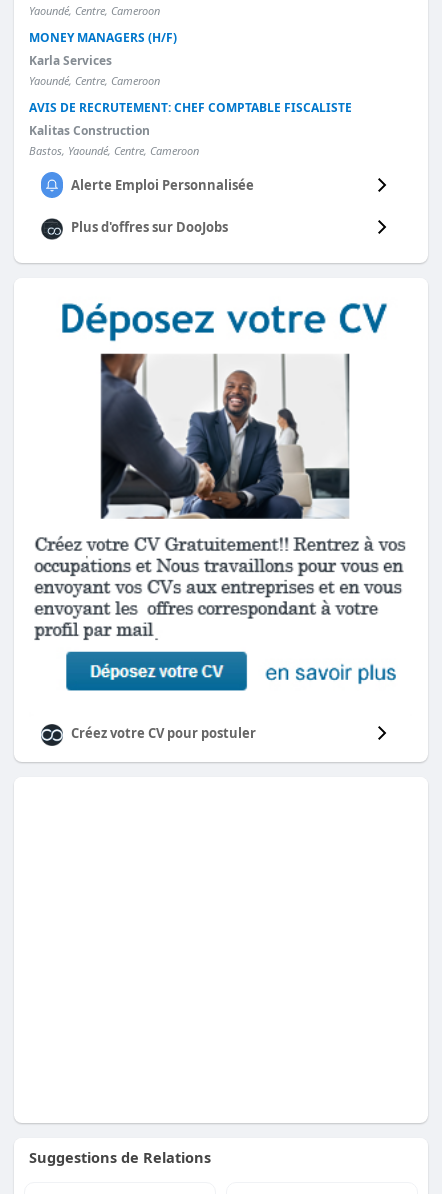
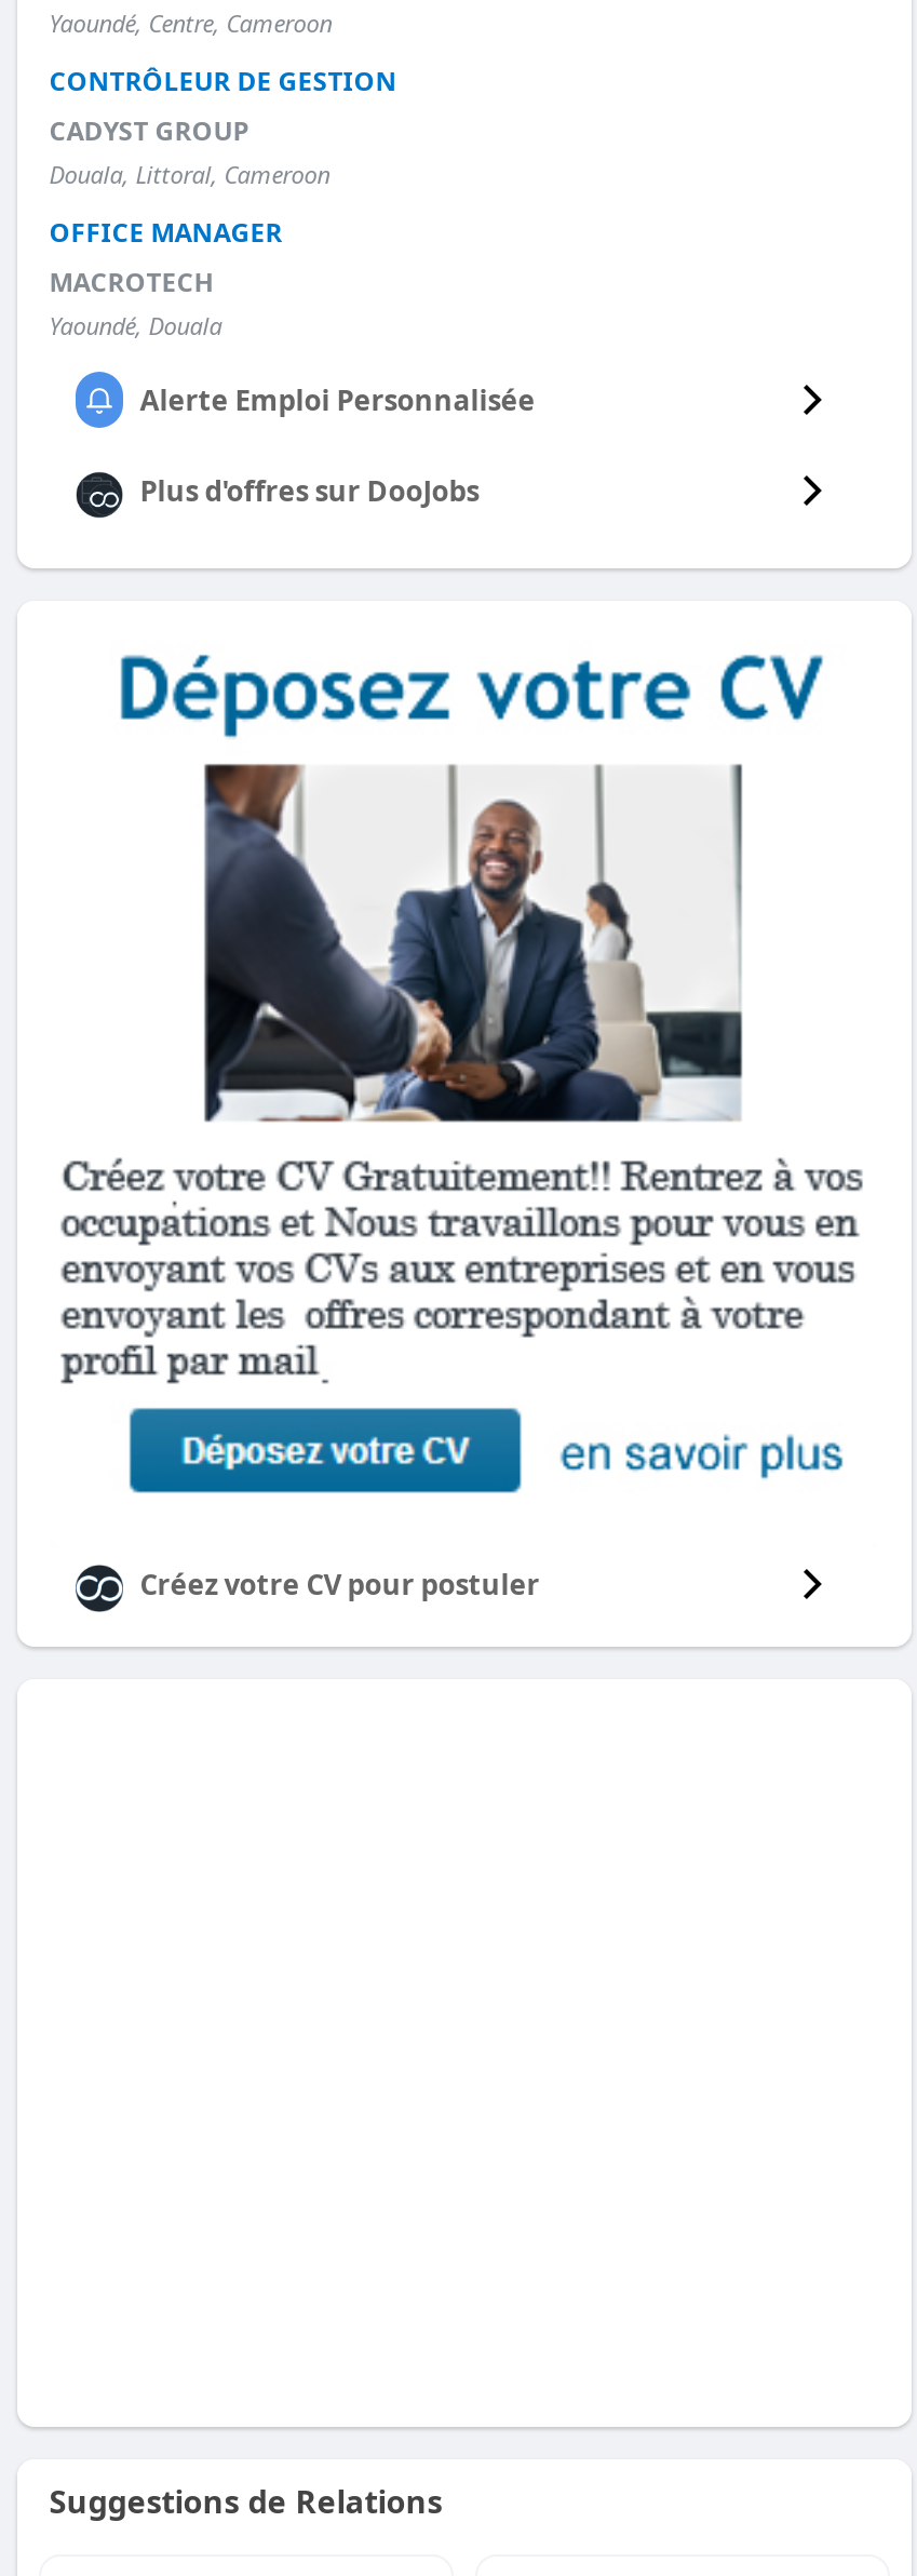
- MONEY MANAGERS (H/F)
- Karla Services
- Yaoundé, Centre, Cameroon
+ CONTRÔLEUR DE GESTION
+ CADYST GROUP
+ Douala, Littoral, Cameroon

- AVIS DE RECRUTEMENT: CHEF COMPTABLE FISCALISTE
- Kalitas Construction
- Bastos, Yaoundé, Centre, Cameroon
+ OFFICE MANAGER
+ MACROTECH
+ Yaoundé, Douala
